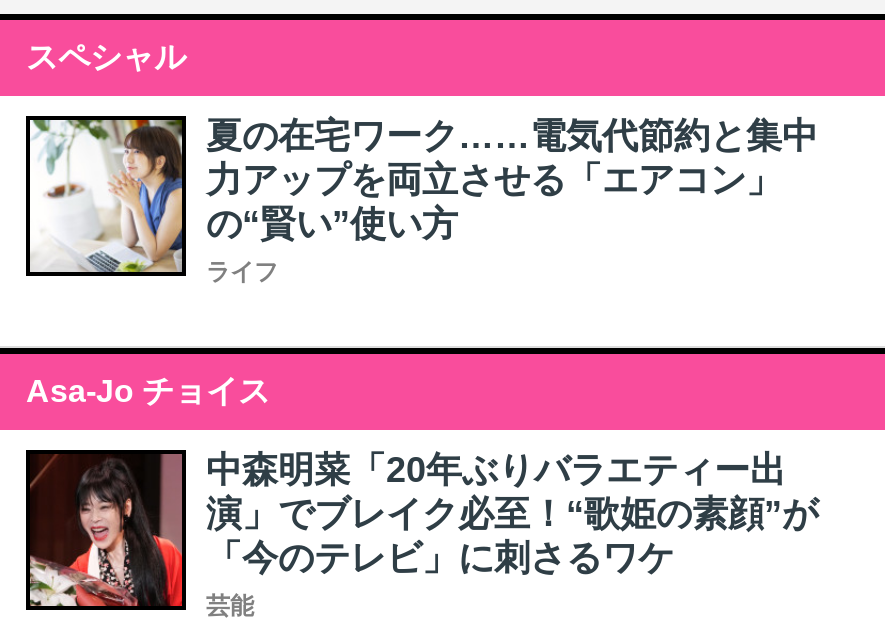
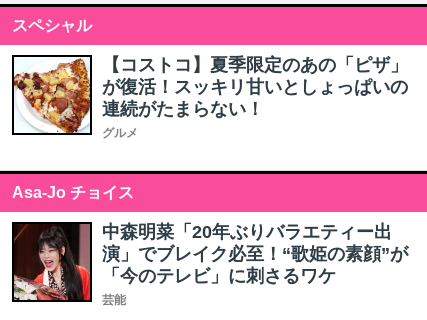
- [image]
- 夏の在宅ワーク……電気代節約と集中
- 力アップを両立させる「エアコン」
- の“賢い”使い方
- ライフ
+ [image]
+ 【コストコ】夏季限定のあの「ピザ」
+ が復活！スッキリ甘いとしょっぱいの
+ 連続がたまらない！
+ グルメ
